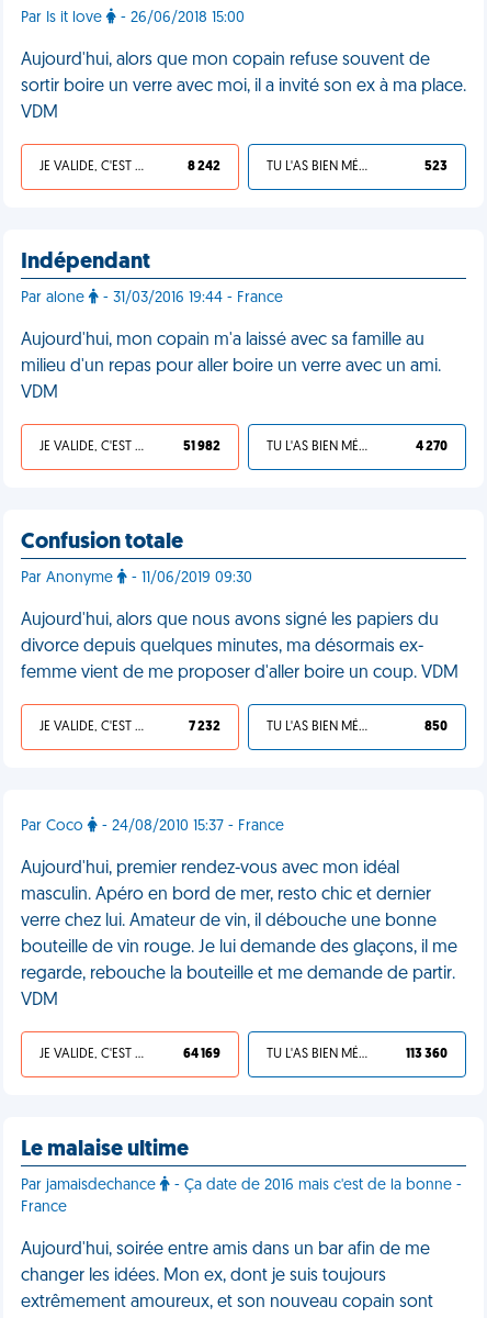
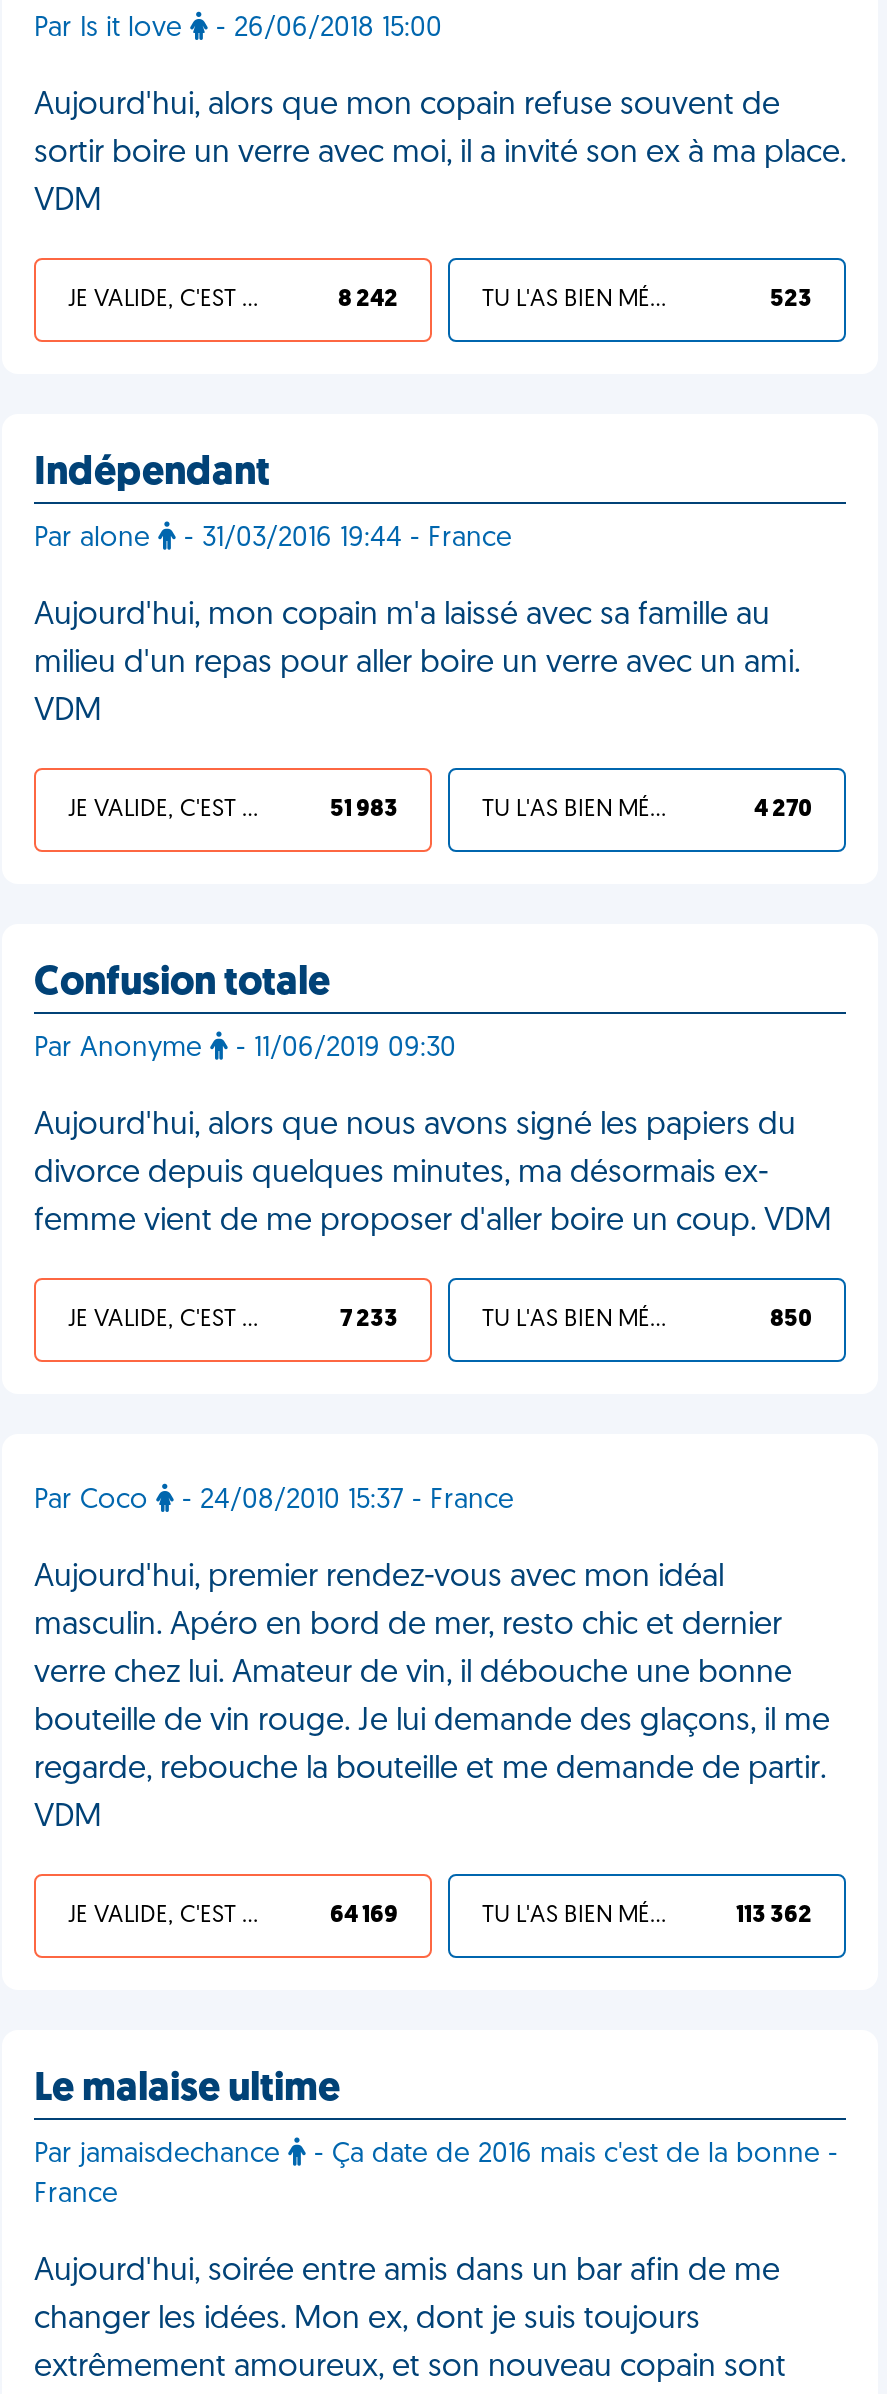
- 51 982
+ 51 983

- 7 232
+ 7 233

- 113 360
+ 113 362
